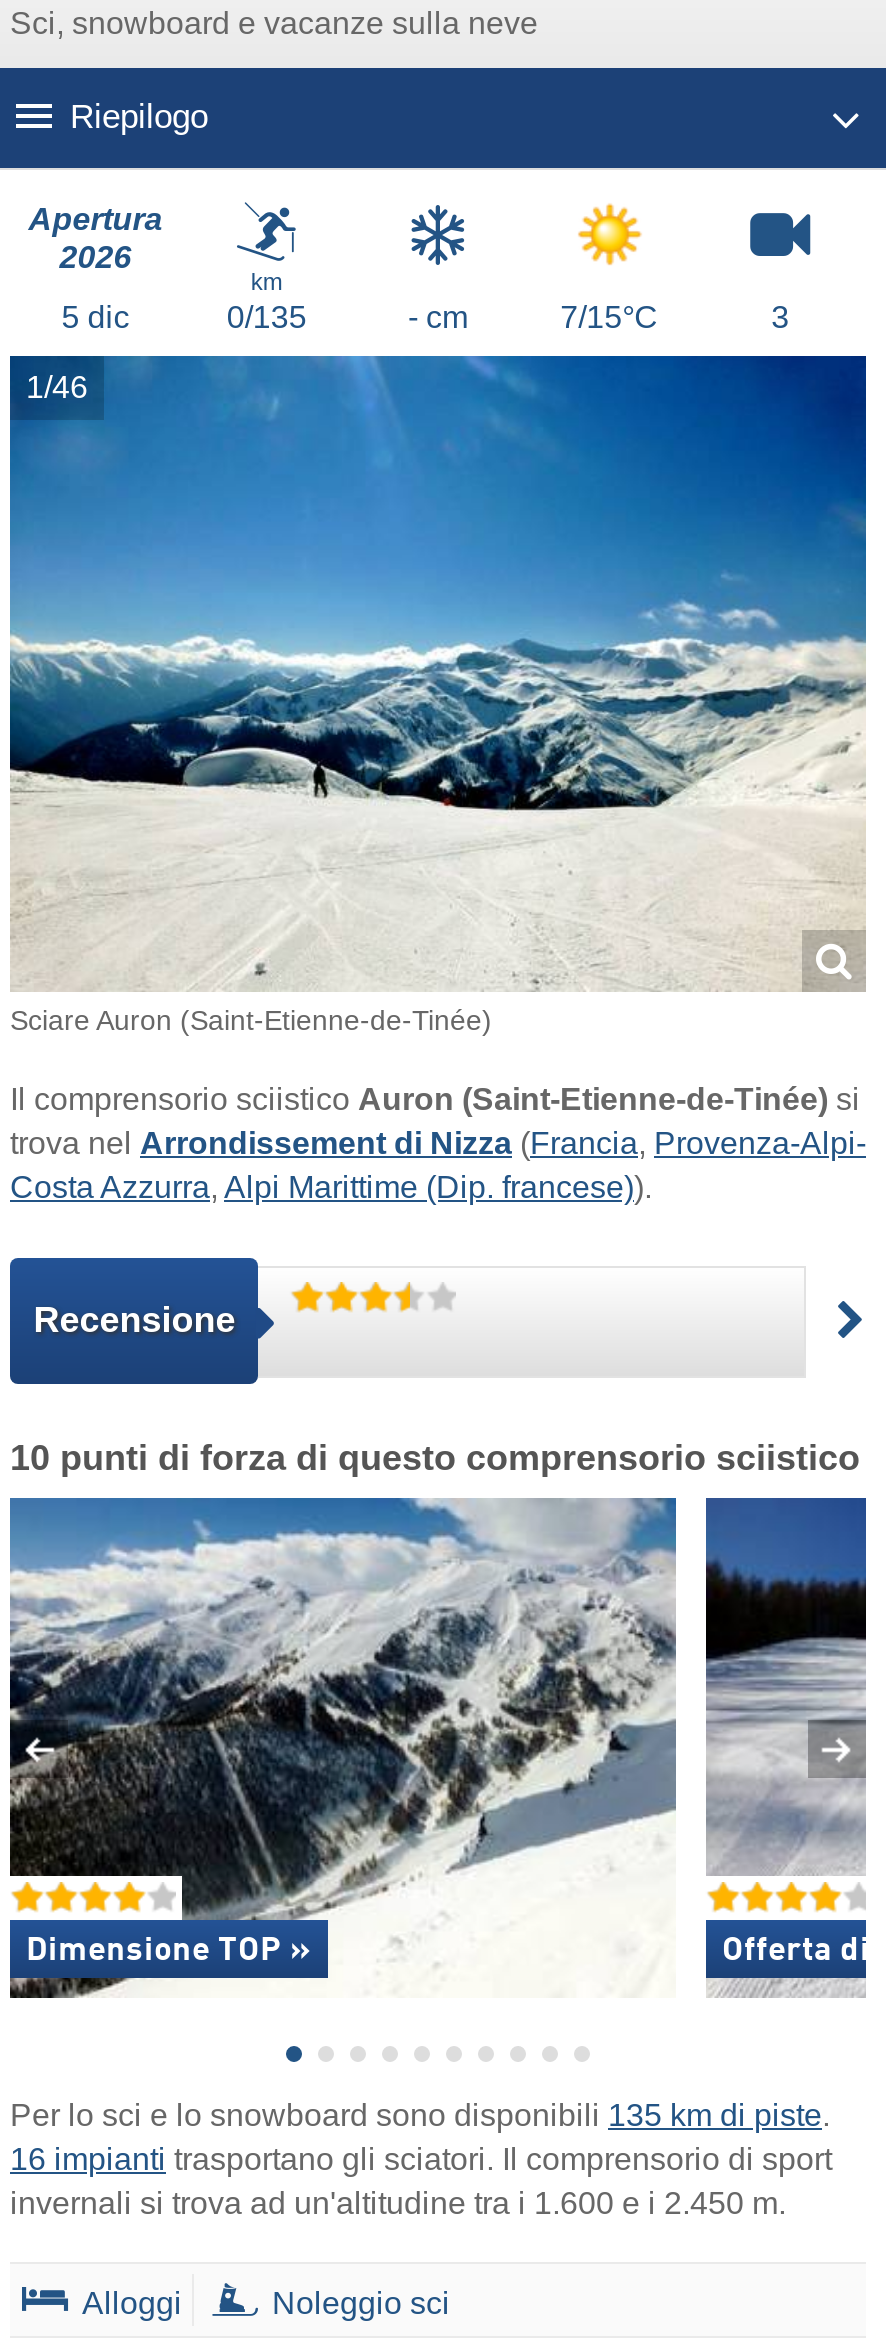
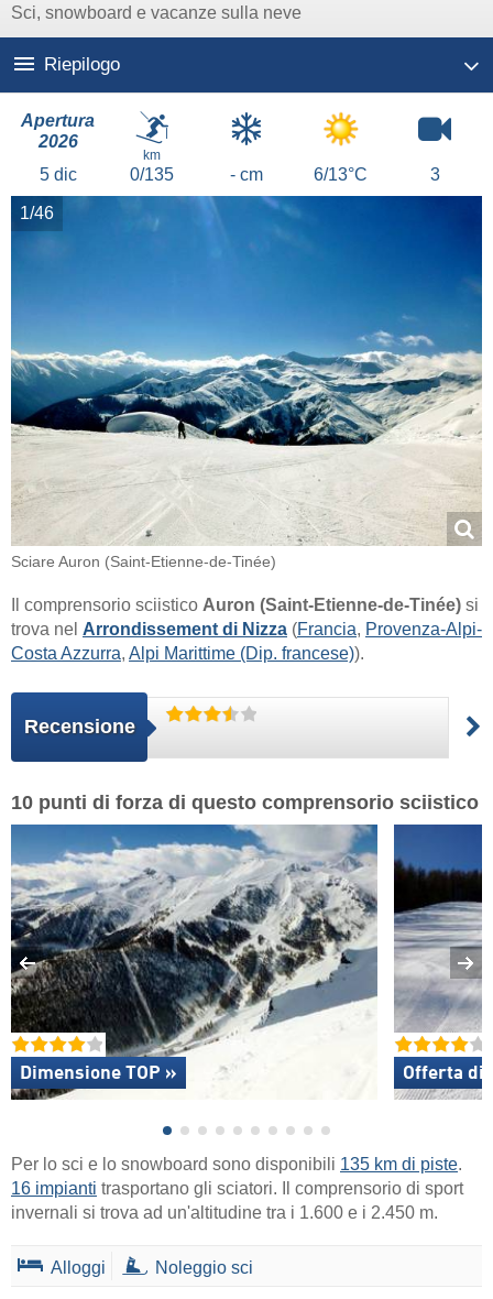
- 7/15°C
+ 6/13°C
